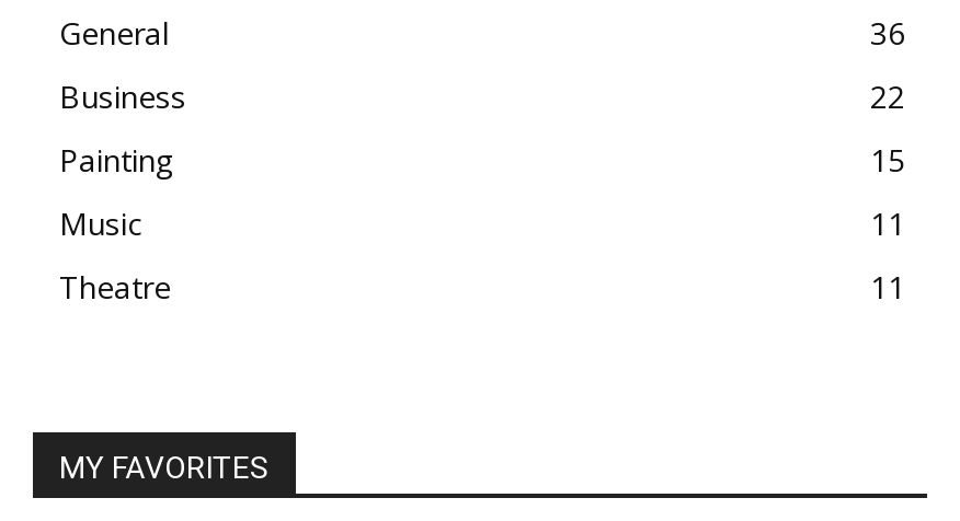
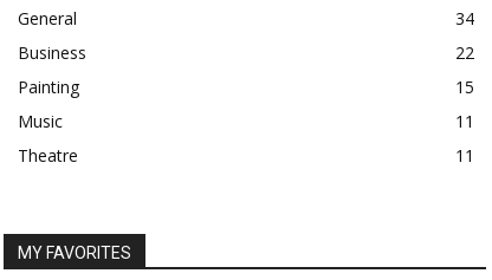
- 36
+ 34
